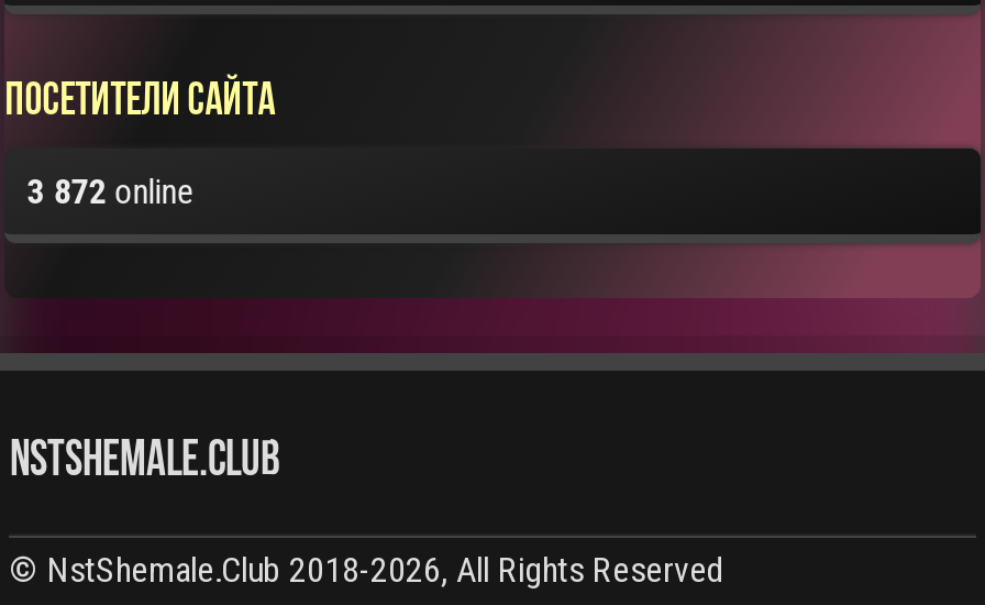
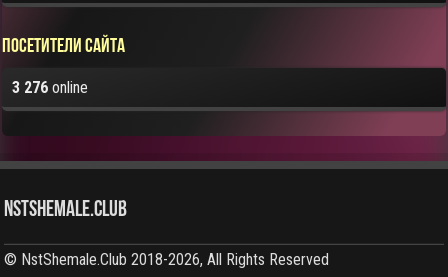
- 3 872 online
+ 3 276 online
